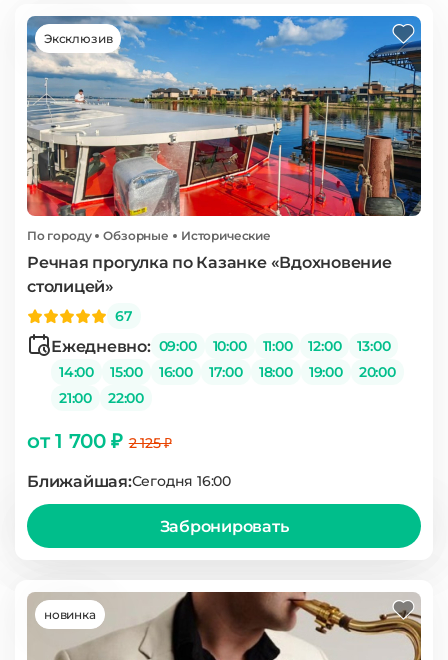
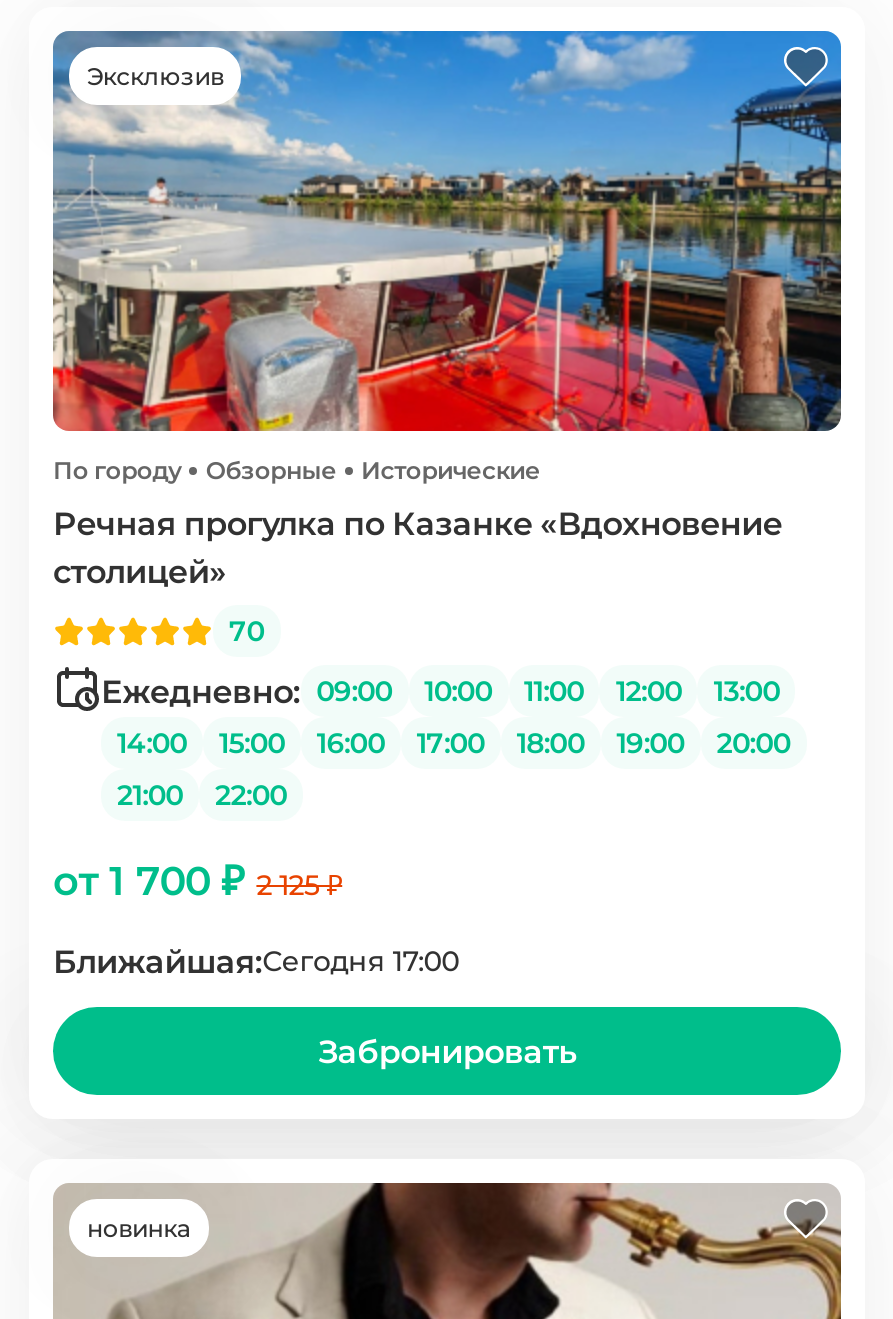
- 67
+ 70

- Ближайшая:Сегодня 16:00
+ Ближайшая:Сегодня 17:00
